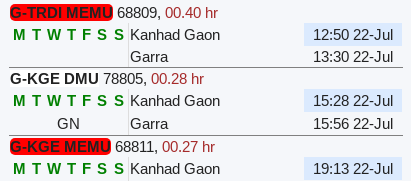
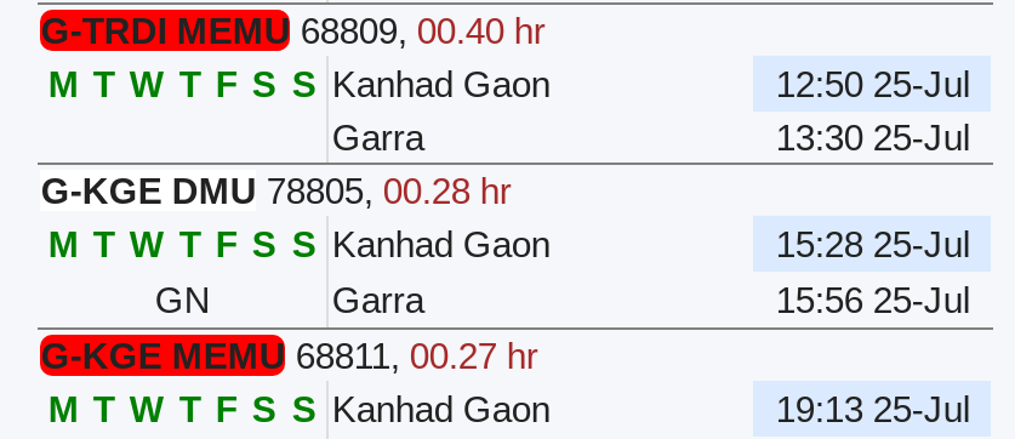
- 12:50 22-Jul
+ 12:50 25-Jul

- 13:30 22-Jul
+ 13:30 25-Jul

- 15:28 22-Jul
+ 15:28 25-Jul

- 15:56 22-Jul
+ 15:56 25-Jul

- 19:13 22-Jul
+ 19:13 25-Jul
